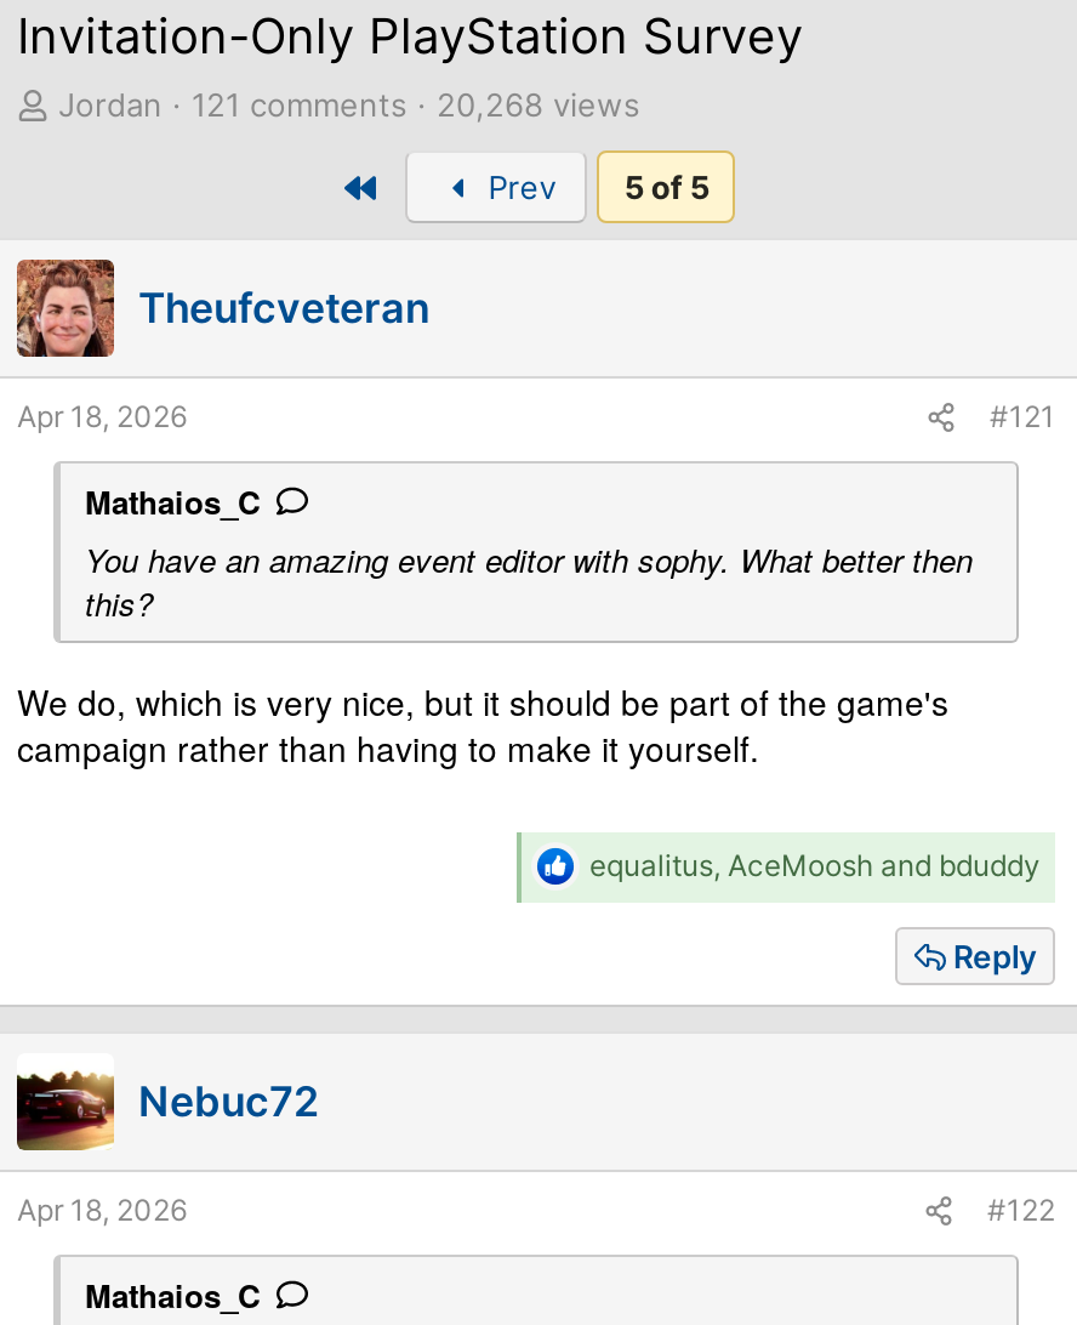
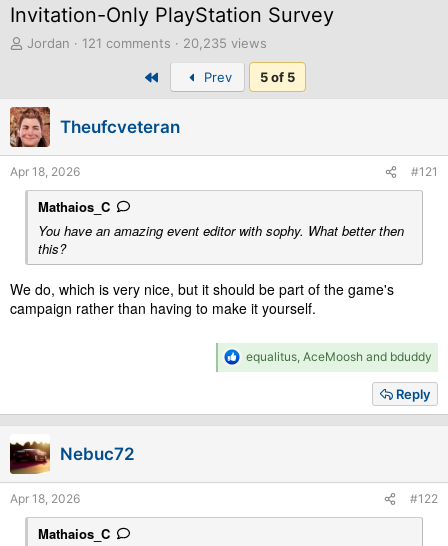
- 121 comments 20,268 views
+ 121 comments 20,235 views
